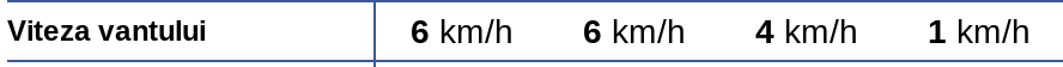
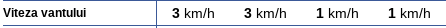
- 6 km/h
+ 3 km/h

- 6 km/h
+ 3 km/h

- 4 km/h
+ 1 km/h
